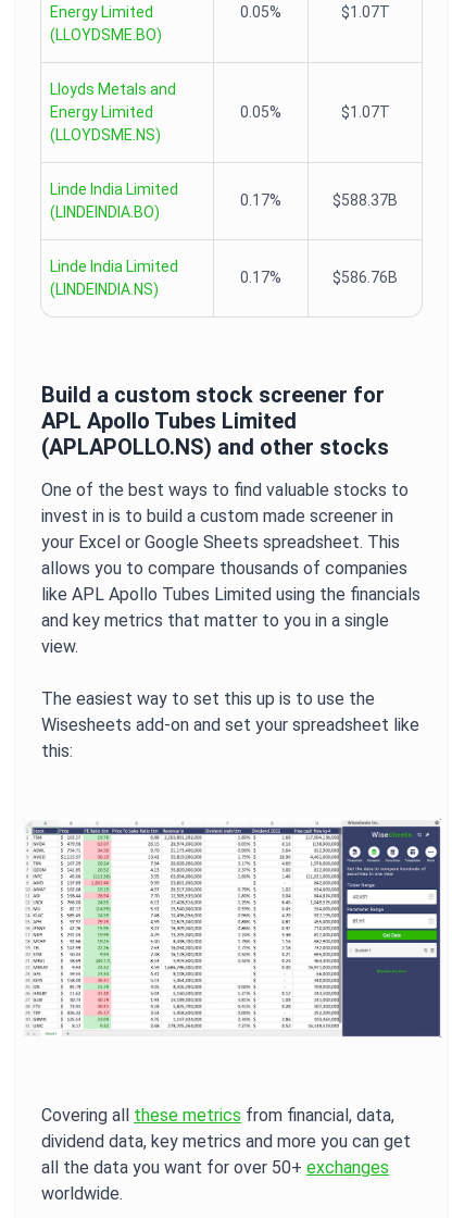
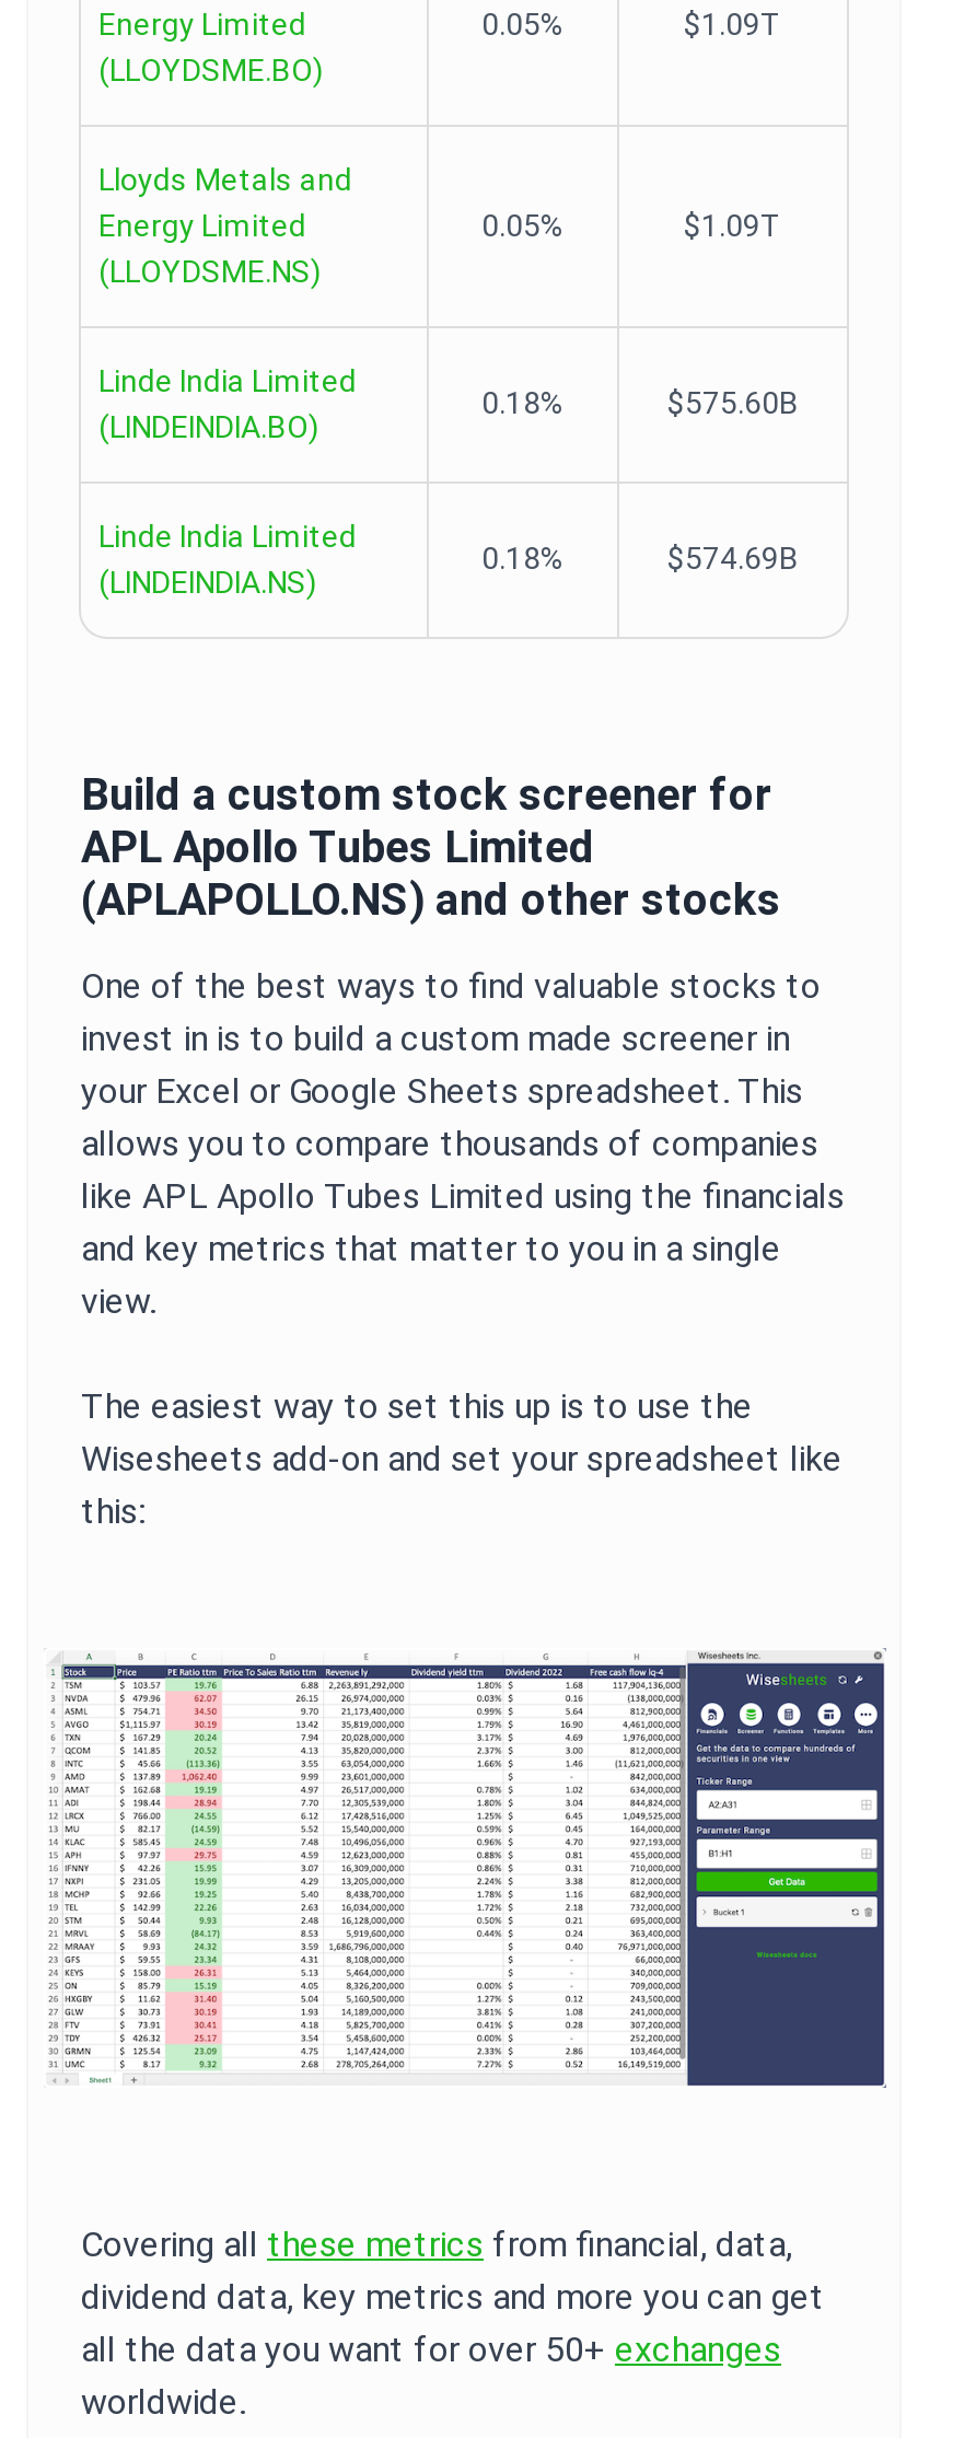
- $1.07T
+ $1.09T

- $1.07T
+ $1.09T

- 0.17%
- $588.37B
+ 0.18%
+ $575.60B

- 0.17%
- $586.76B
+ 0.18%
+ $574.69B
